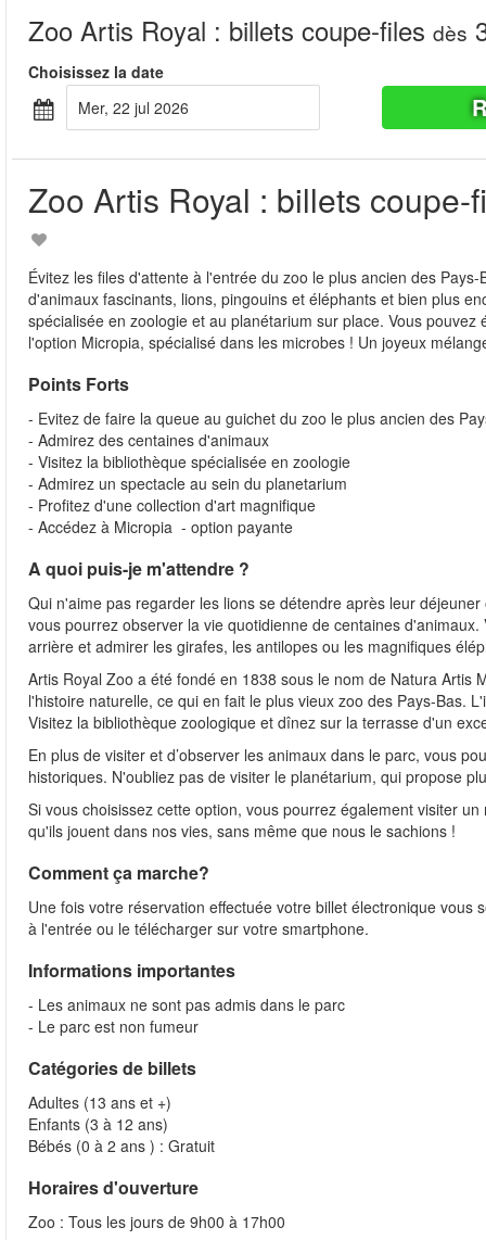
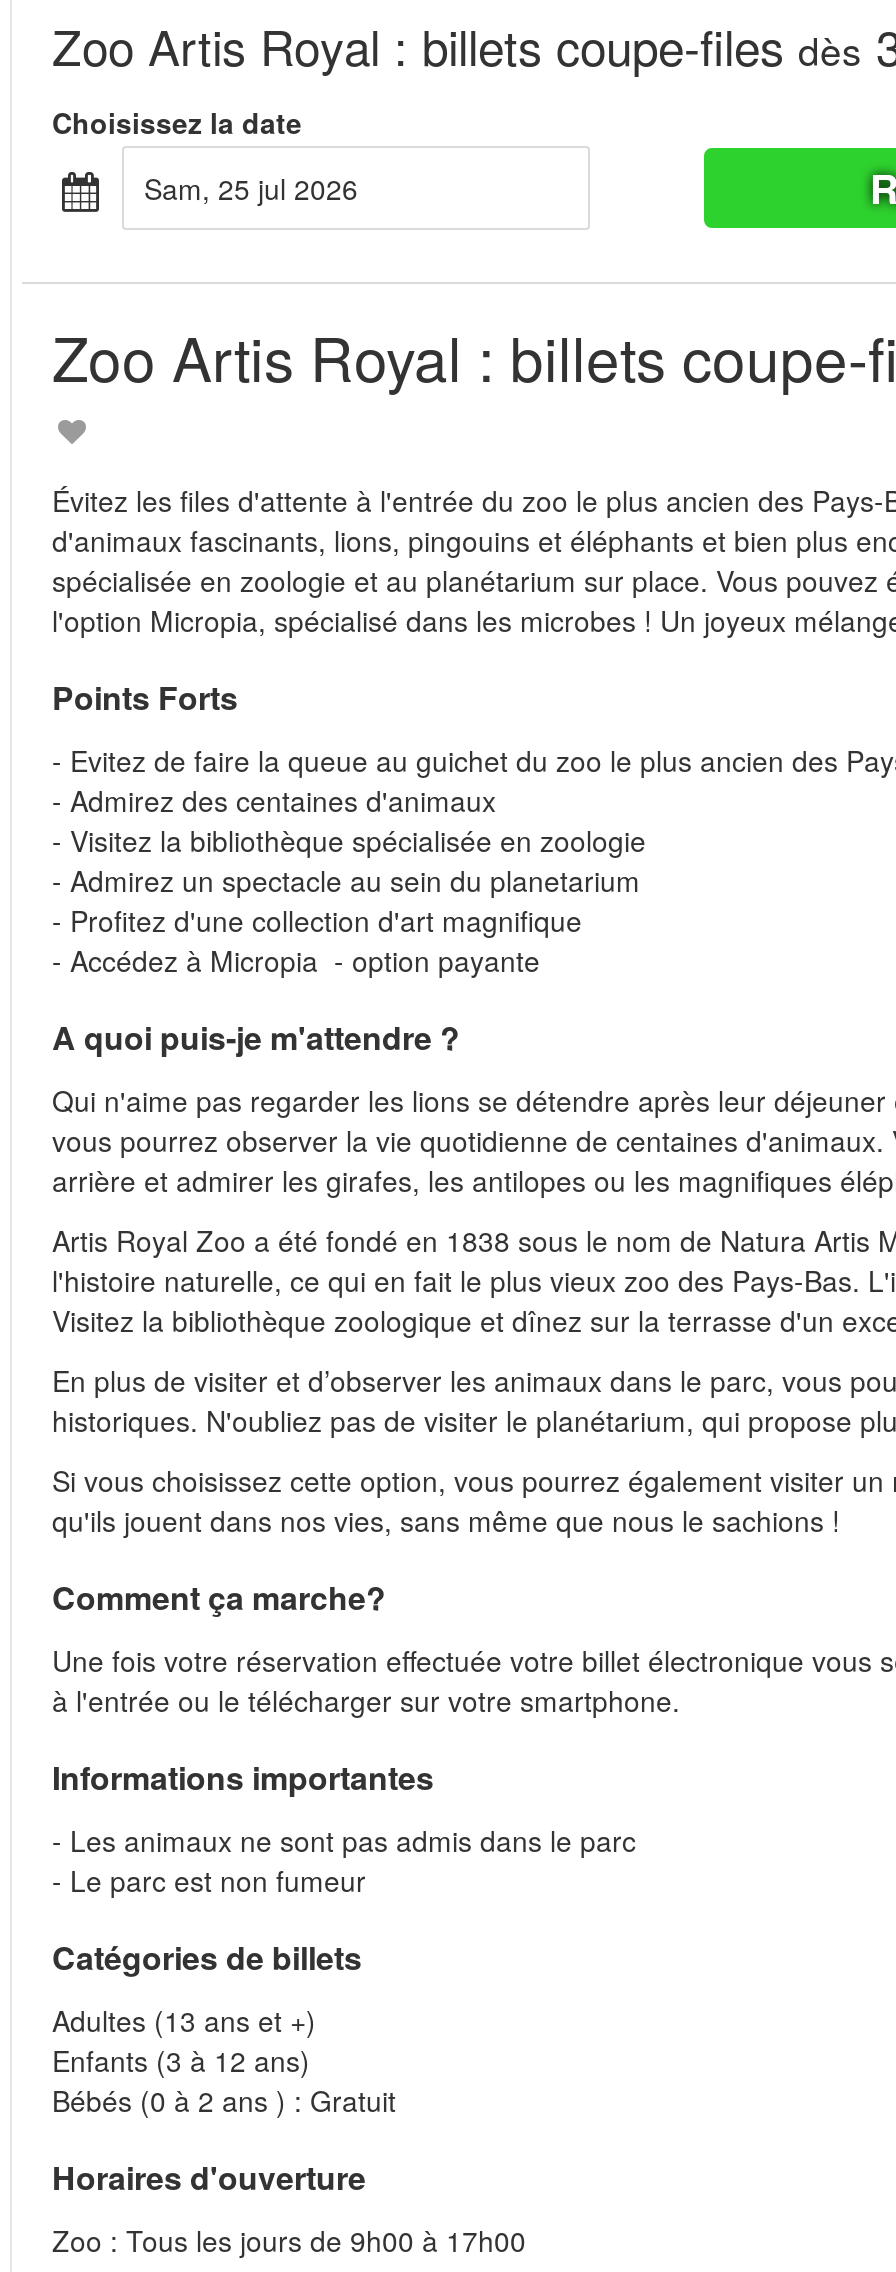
- mer, 22 jul 2026
+ sam, 25 jul 2026
